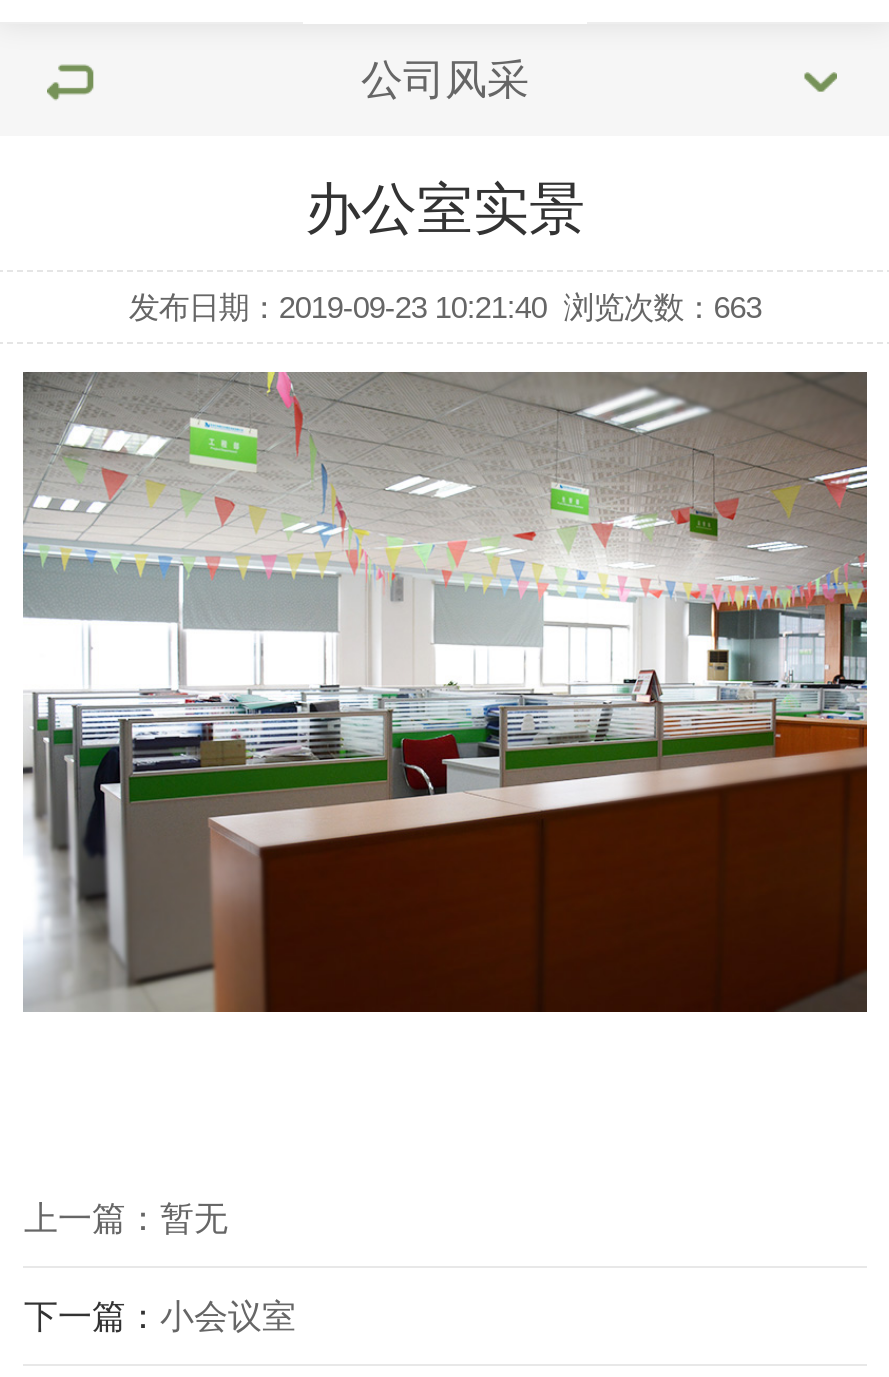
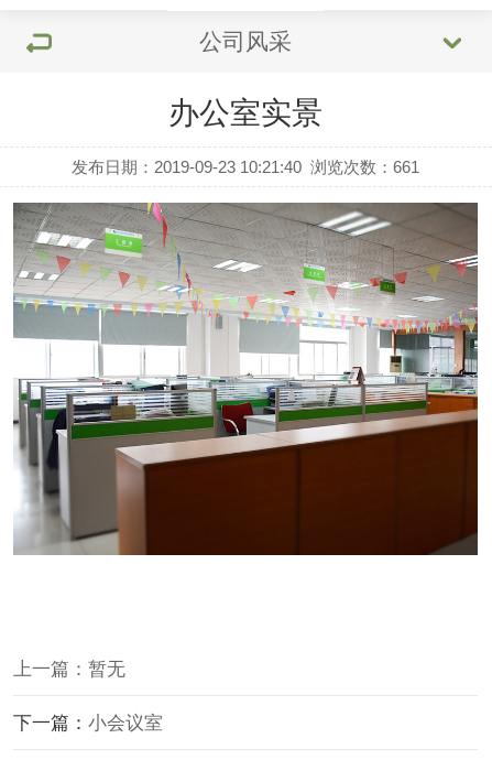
- 发布日期：2019-09-23 10:21:40 浏览次数：663
+ 发布日期：2019-09-23 10:21:40 浏览次数：661
